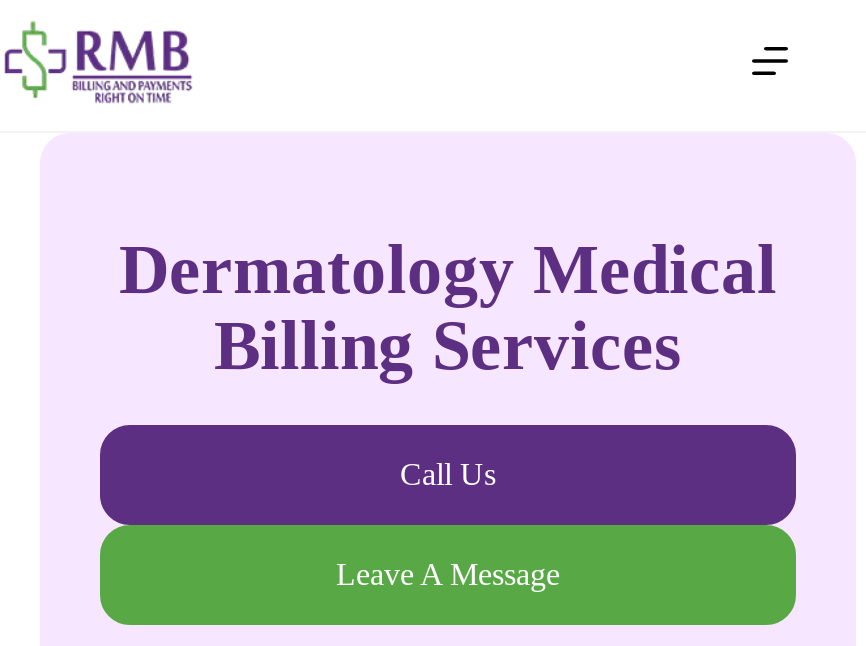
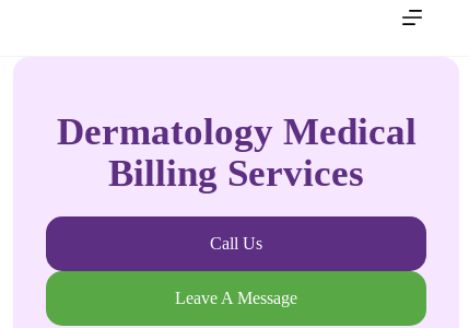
- [image]
